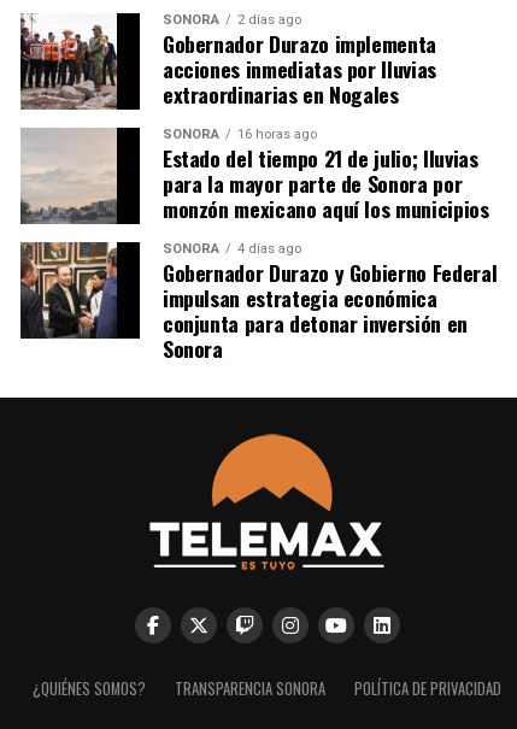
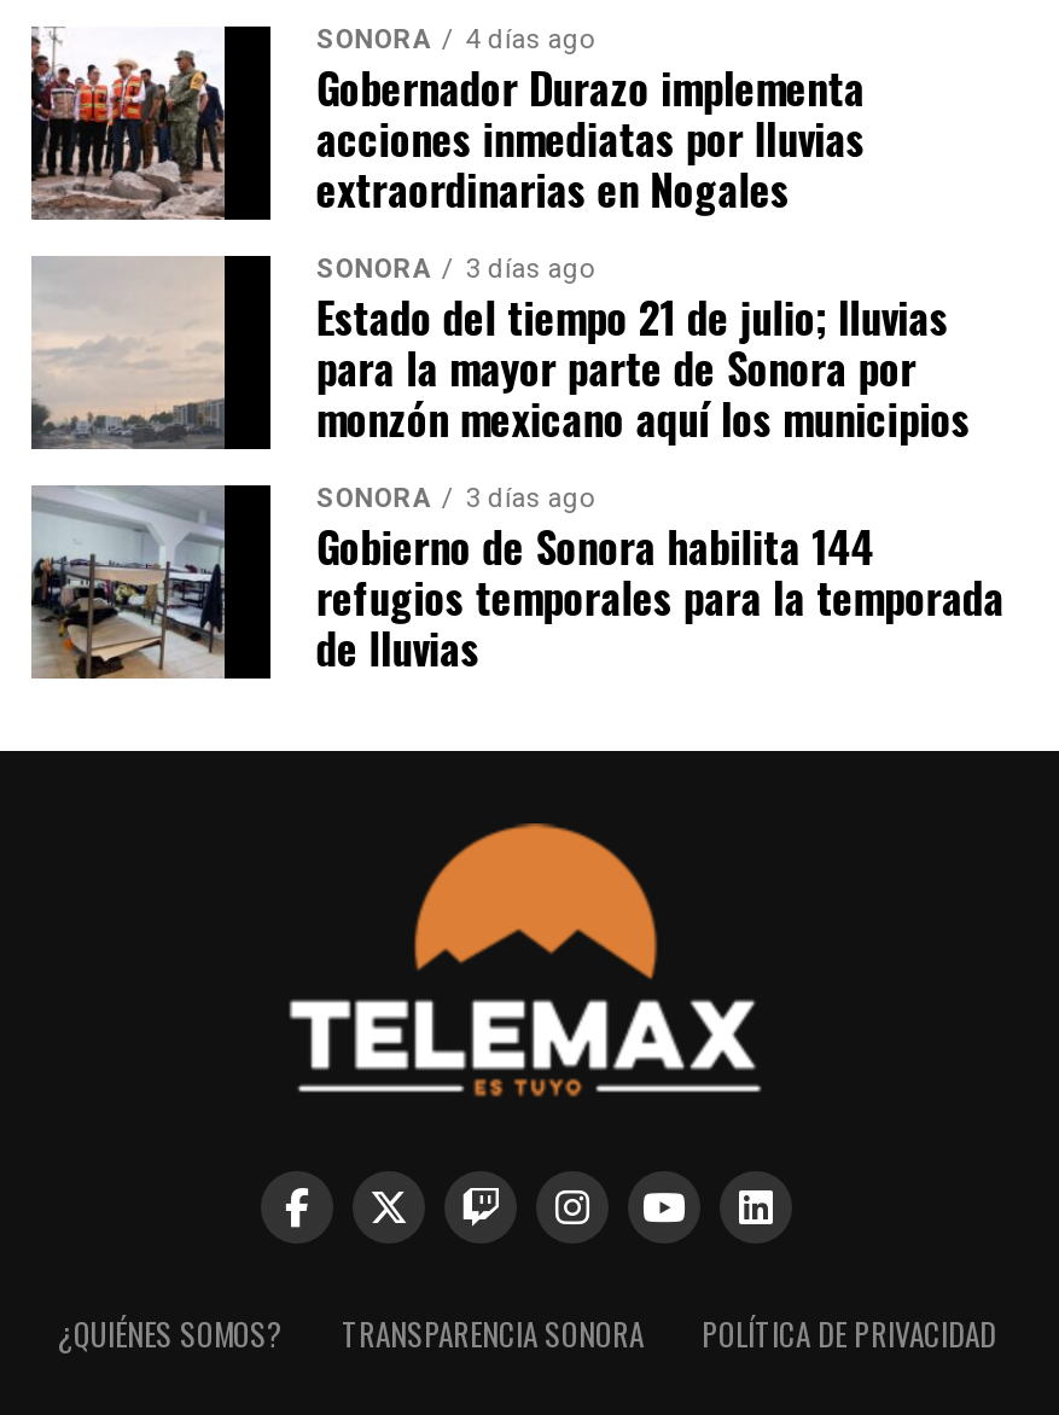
- SONORA 2 días ago
+ SONORA 4 días ago

- SONORA 16 horas ago
+ SONORA 3 días ago

- [image]
- 4 días ago
- Gobernador Durazo y Gobierno Federal
- impulsan estrategia económica
- conjunta para detonar inversión en
- Sonora
+ [image]
+ 3 días ago
+ Gobierno de Sonora habilita 144
+ refugios temporales para la temporada
+ de lluvias
